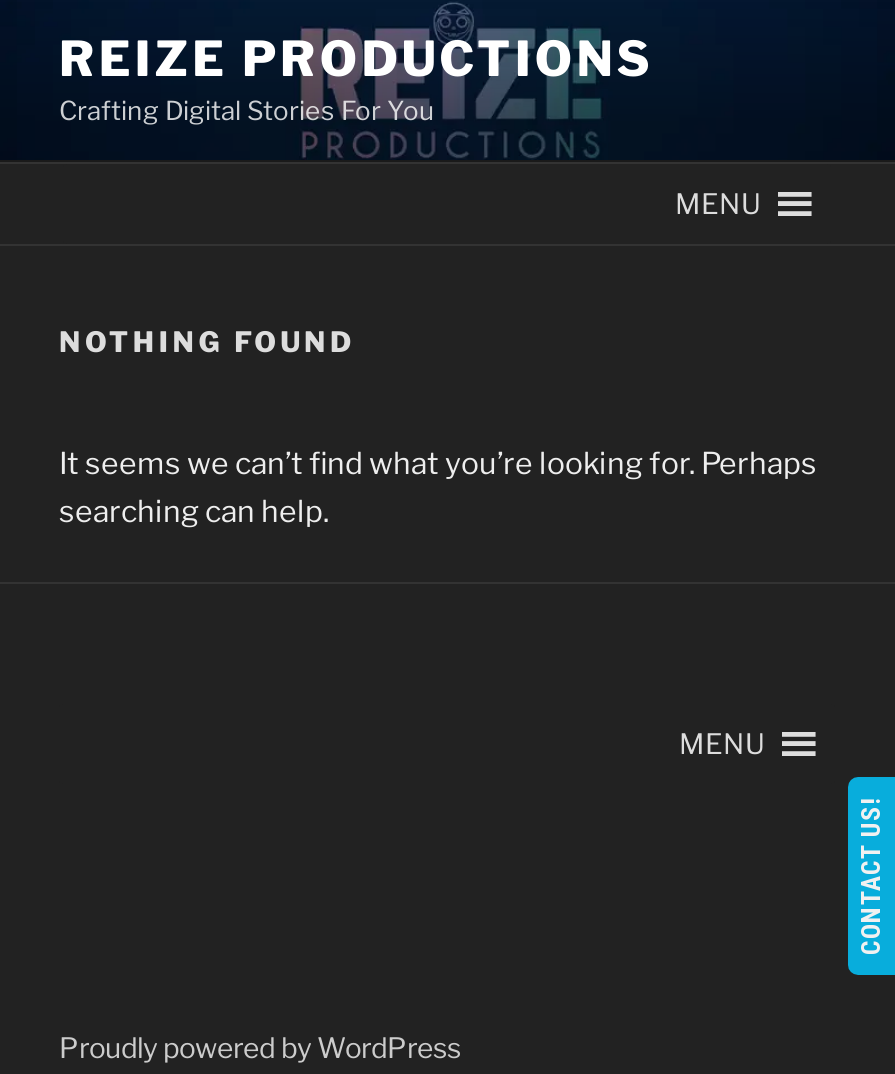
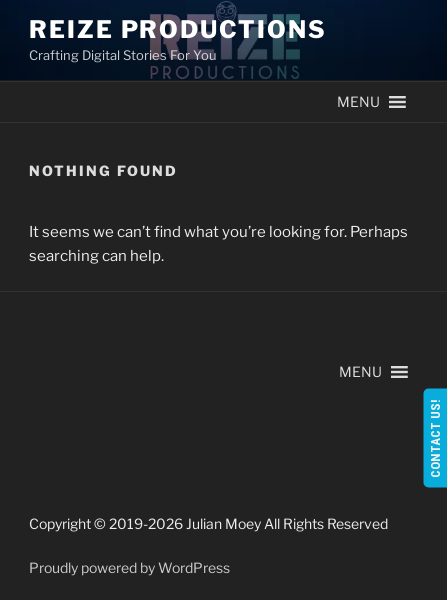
+ Copyright © 2019-2026 Julian Moey All Rights Reserved
